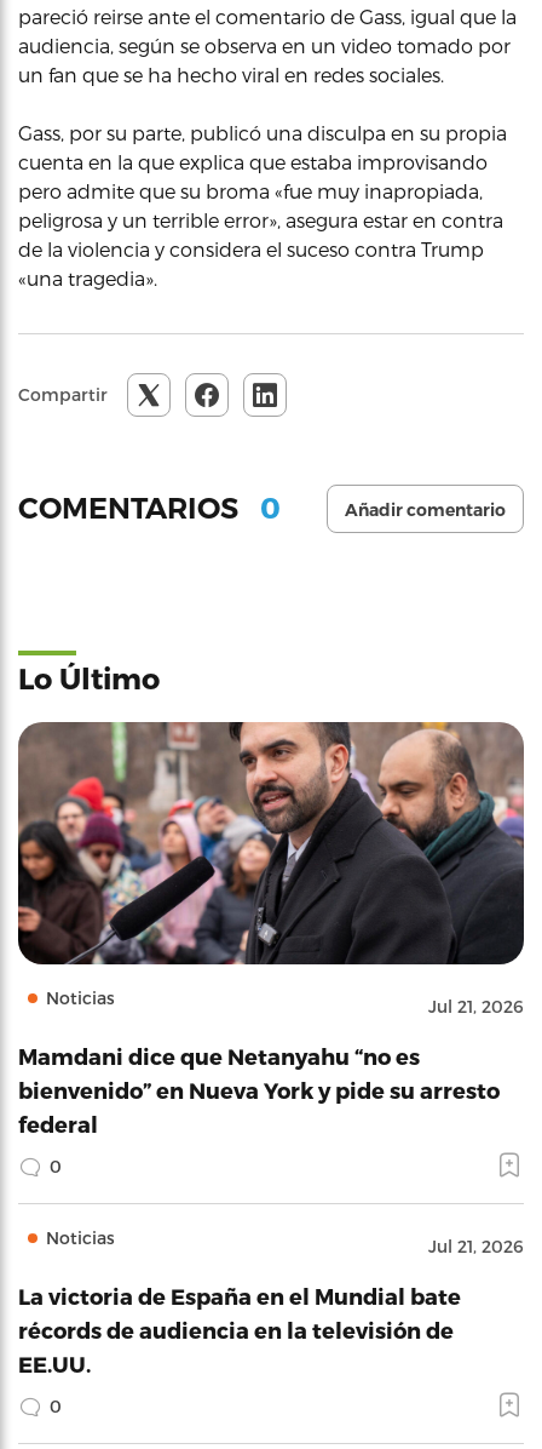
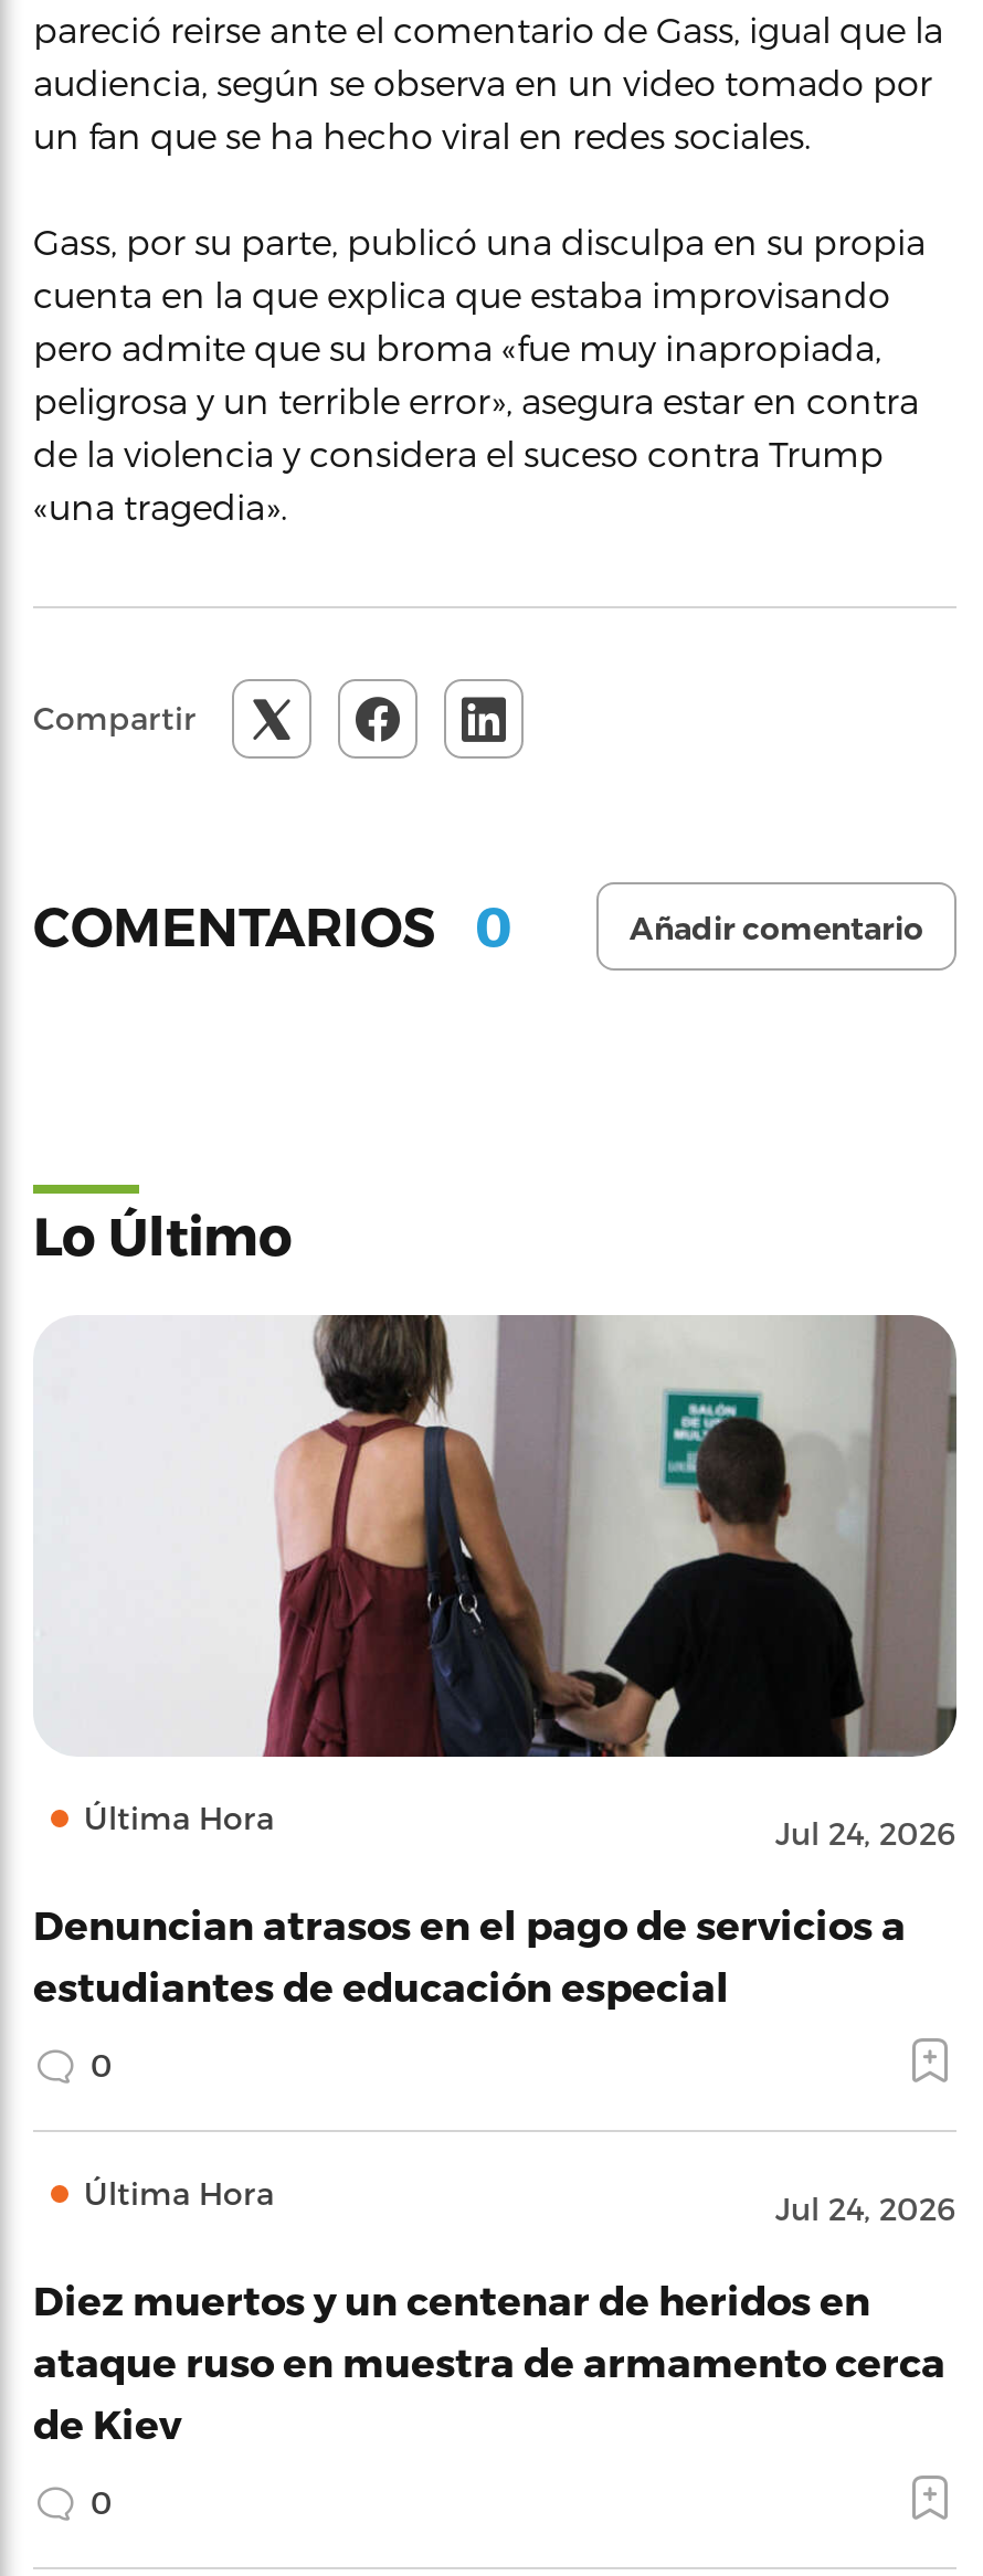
- [image]
- Noticias
- Jul 21, 2026
+ [image]
+ Última Hora
+ Jul 24, 2026

- Mamdani dice que Netanyahu “no es
- bienvenido” en Nueva York y pide su arresto
- federal
+ Denuncian atrasos en el pago de servicios a
+ estudiantes de educación especial

- Noticias
- Jul 21, 2026
+ Última Hora
+ Jul 24, 2026

- La victoria de España en el Mundial bate
- récords de audiencia en la televisión de
- EE.UU.
+ Diez muertos y un centenar de heridos en
+ ataque ruso en muestra de armamento cerca
+ de Kiev
